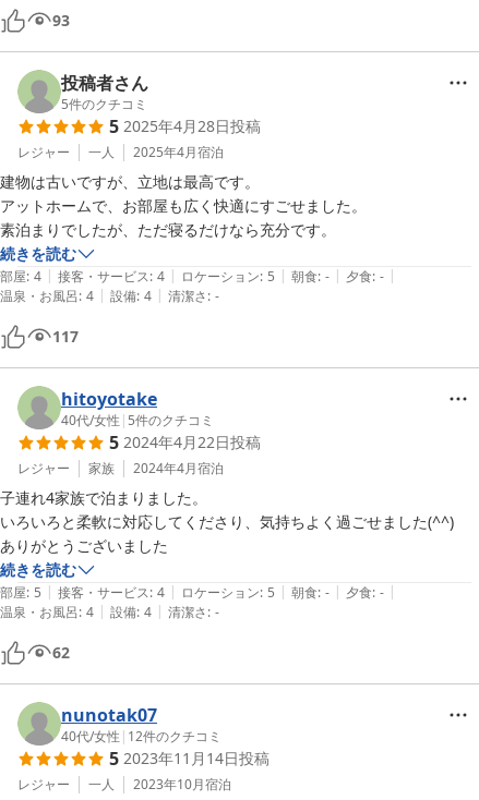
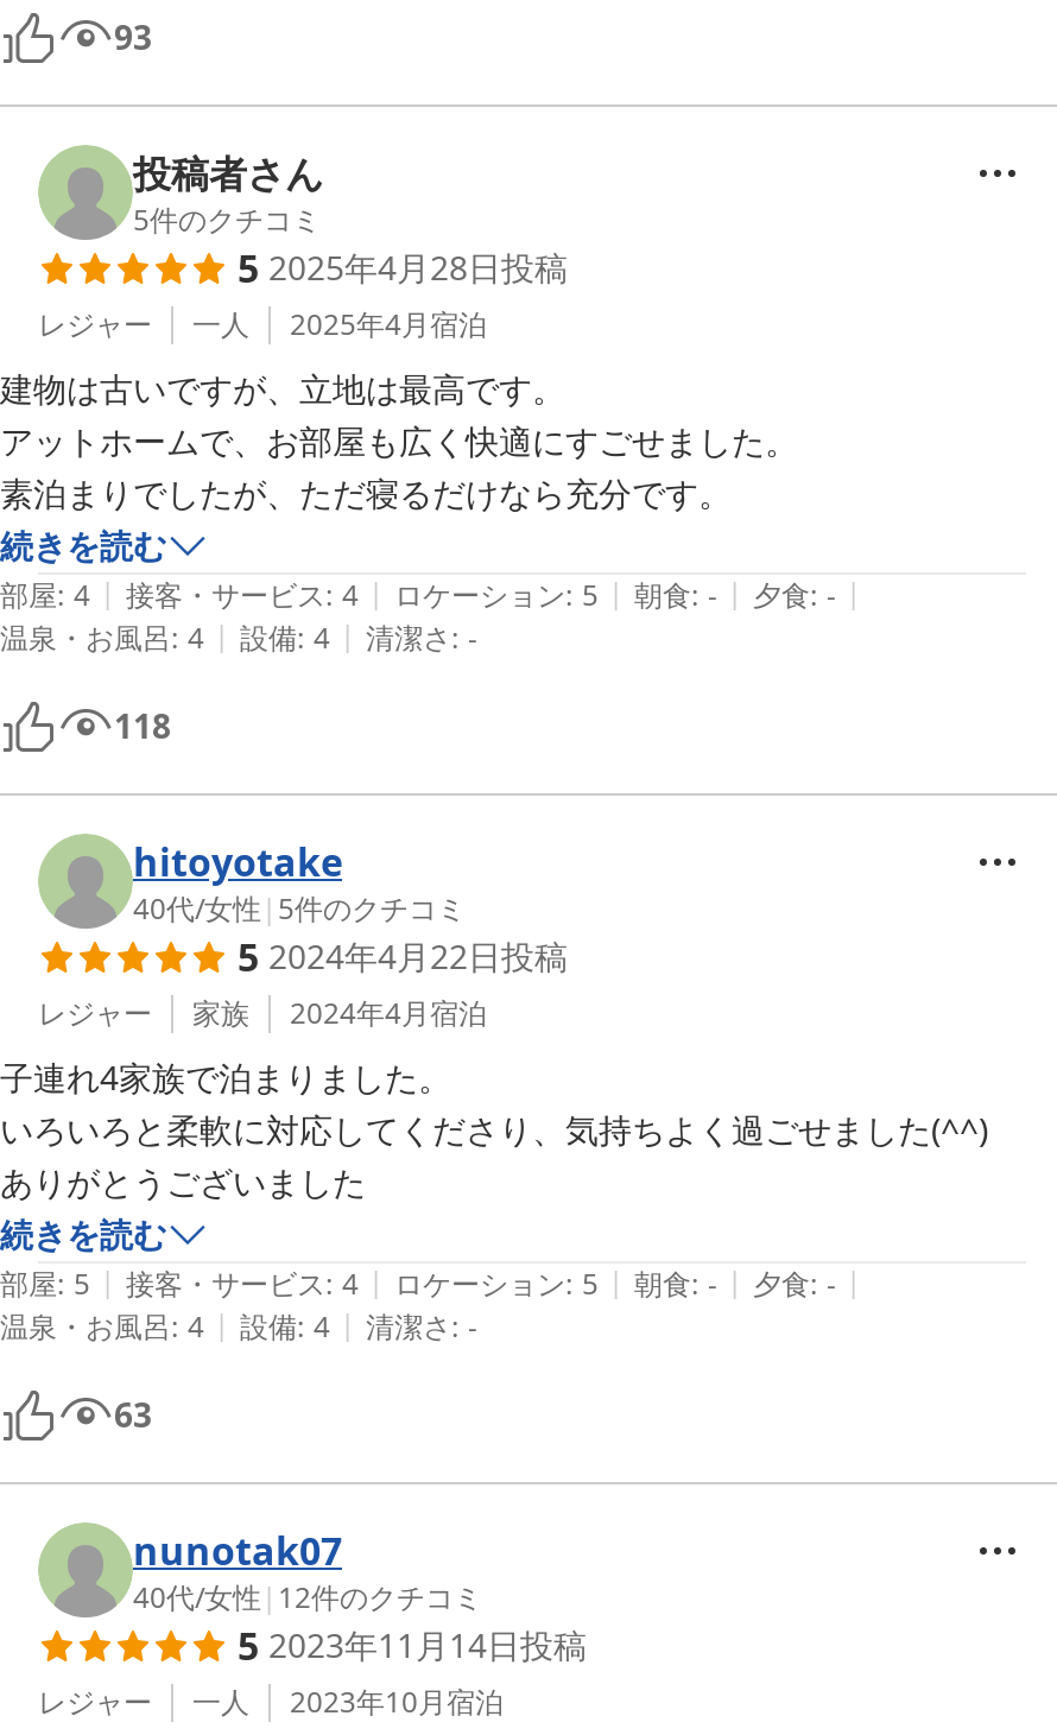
- 117
+ 118

- 62
+ 63
